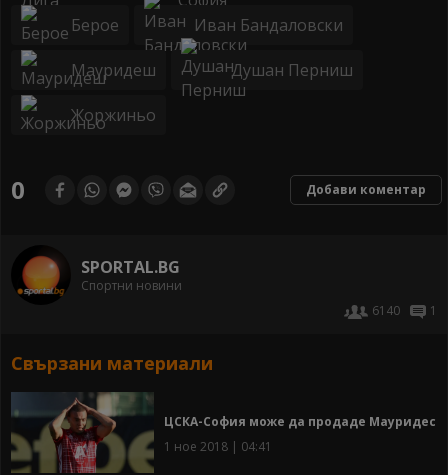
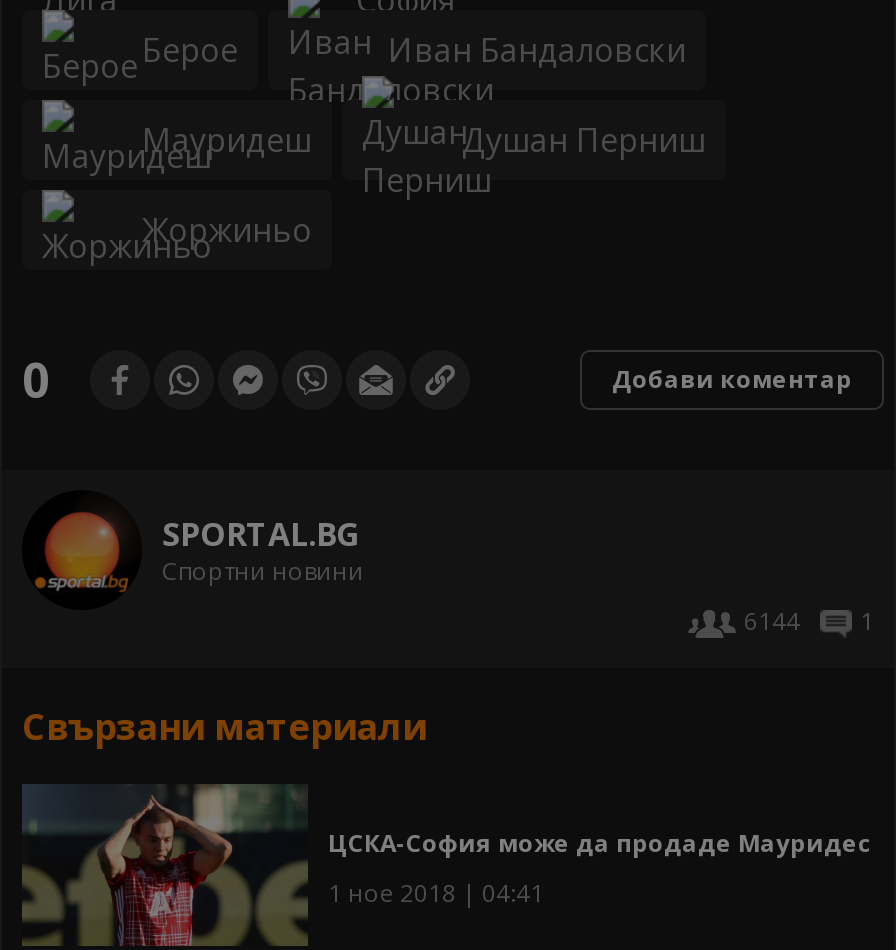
- 6140 1
+ 6144 1
